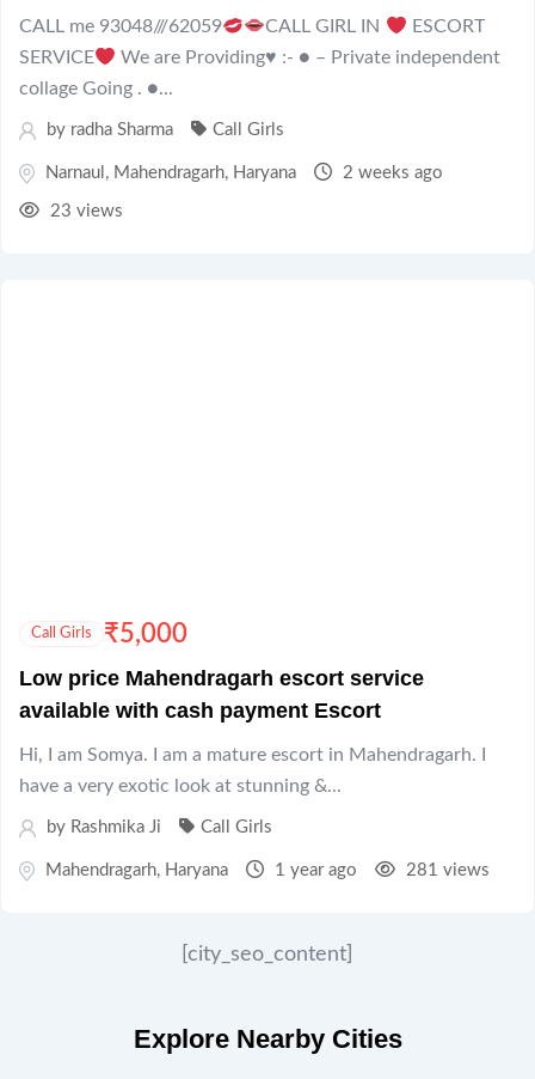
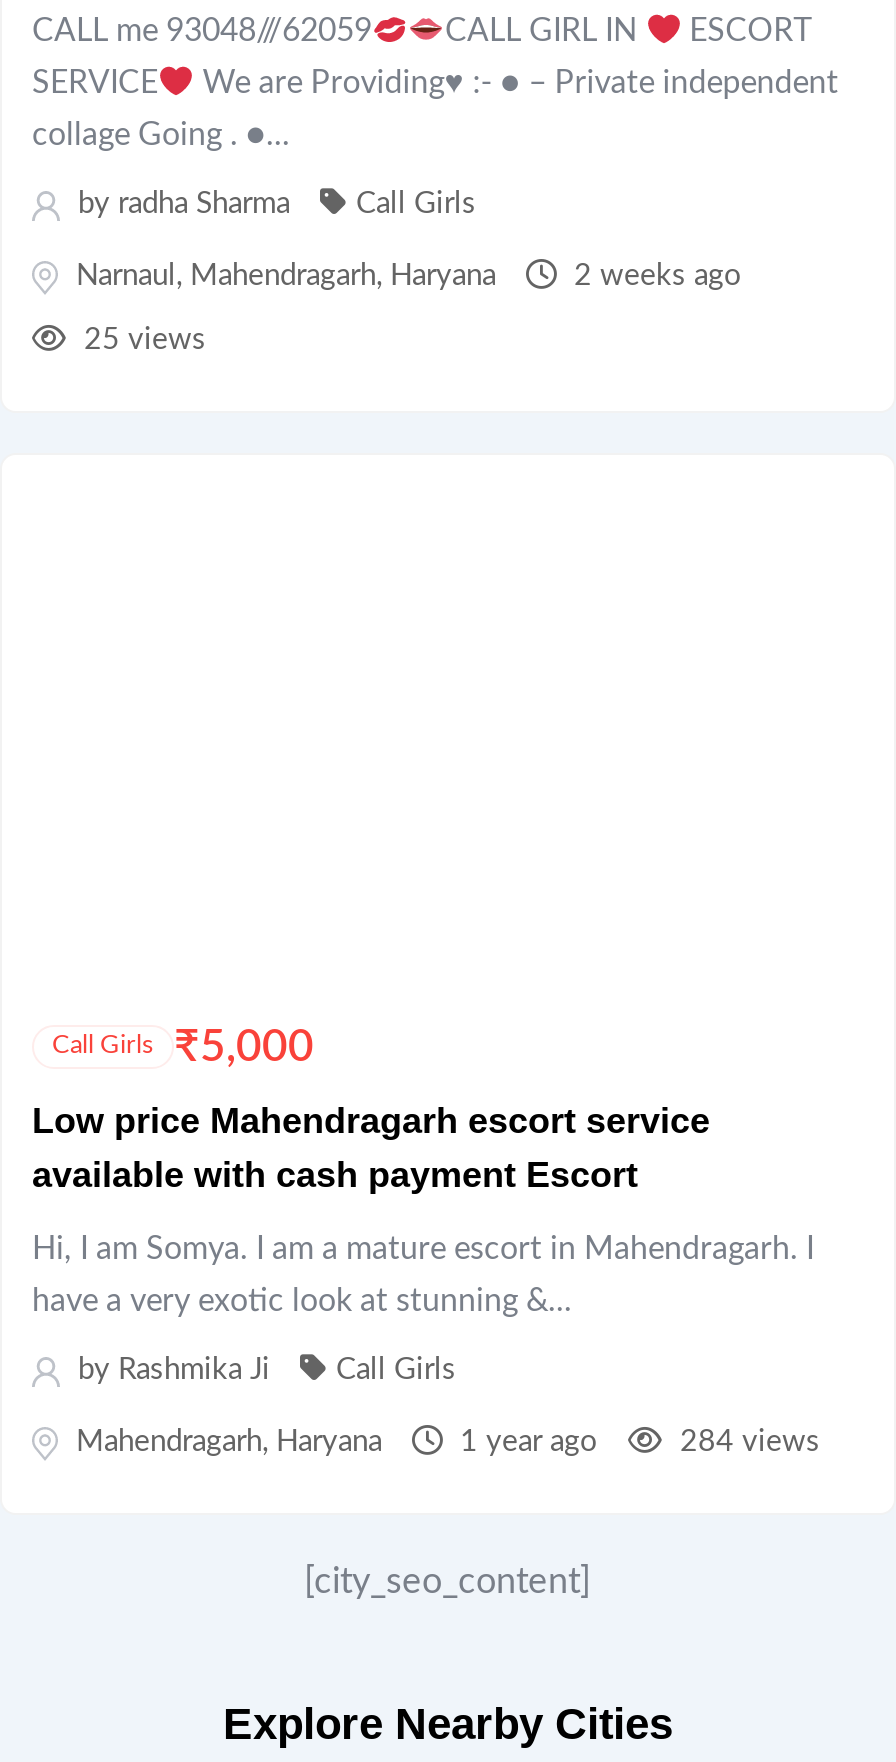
- 23 views
+ 25 views

- 281 views
+ 284 views
